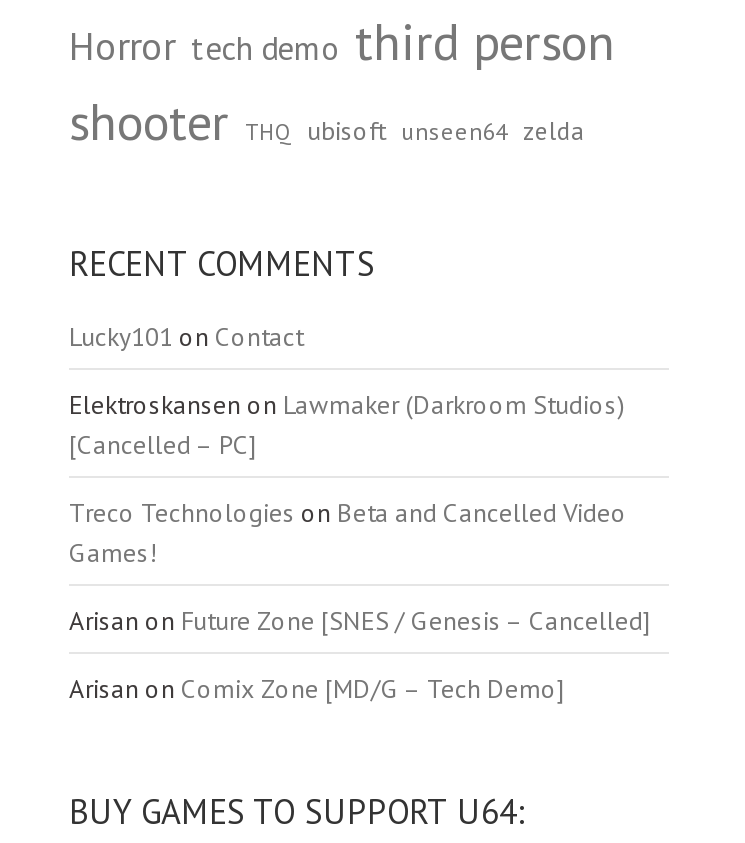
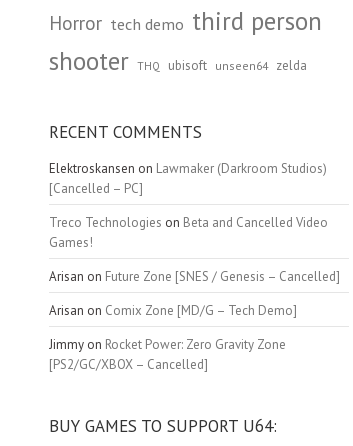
- Lucky101 on Contact

moved up: Elektroskansen on Lawmaker (Darkroom Studios) | [Cancelled – PC] | Treco Technologies on Beta and Cancelled Video | Games! | Arisan on Future Zone [SNES / Genesis – Cancelled] | Arisan on Comix Zone [MD/G – Tech Demo]

+ Jimmy on Rocket Power: Zero Gravity Zone
+ [PS2/GC/XBOX – Cancelled]
